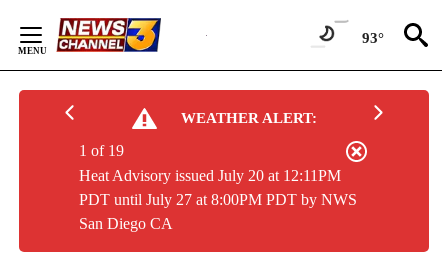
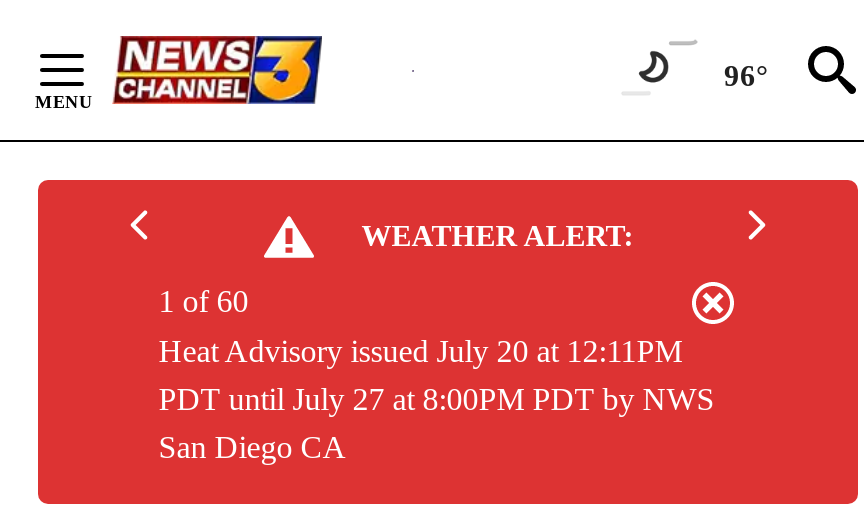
- 93°
+ 96°

- 1 of 19
+ 1 of 60
